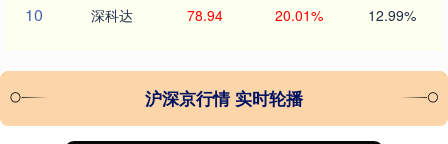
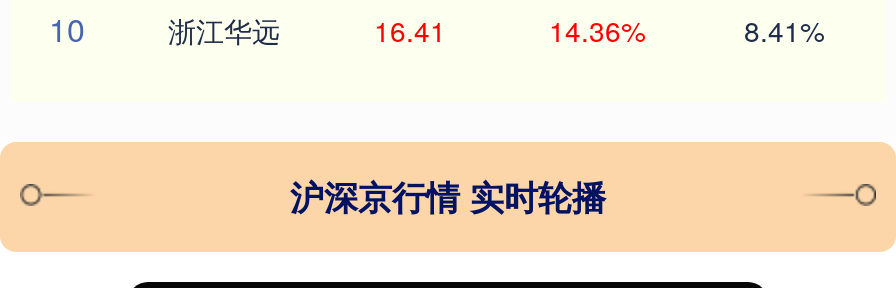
- 深科达
- 78.94
- 20.01%
- 12.99%
+ 浙江华远
+ 16.41
+ 14.36%
+ 8.41%
